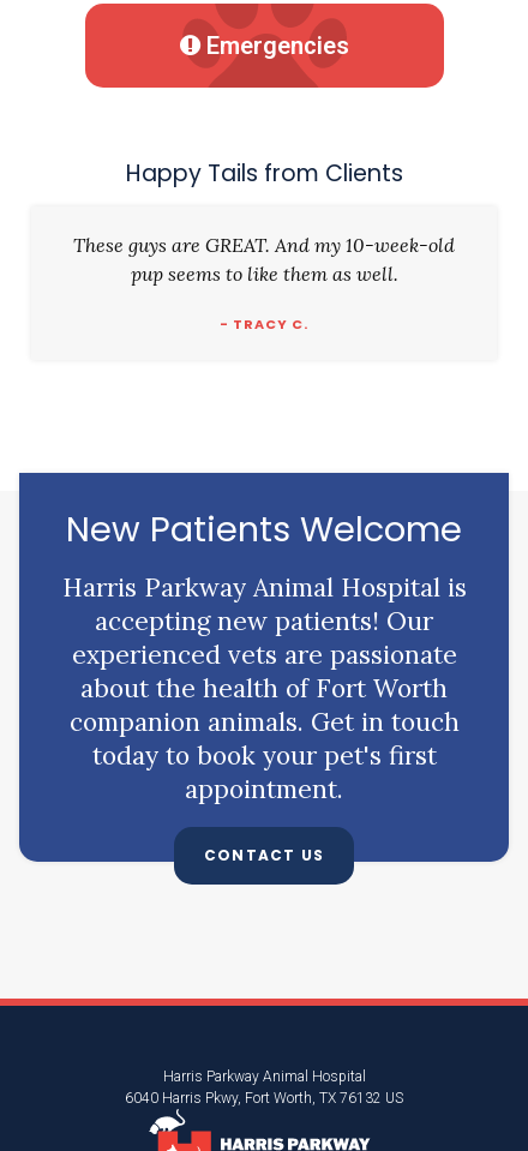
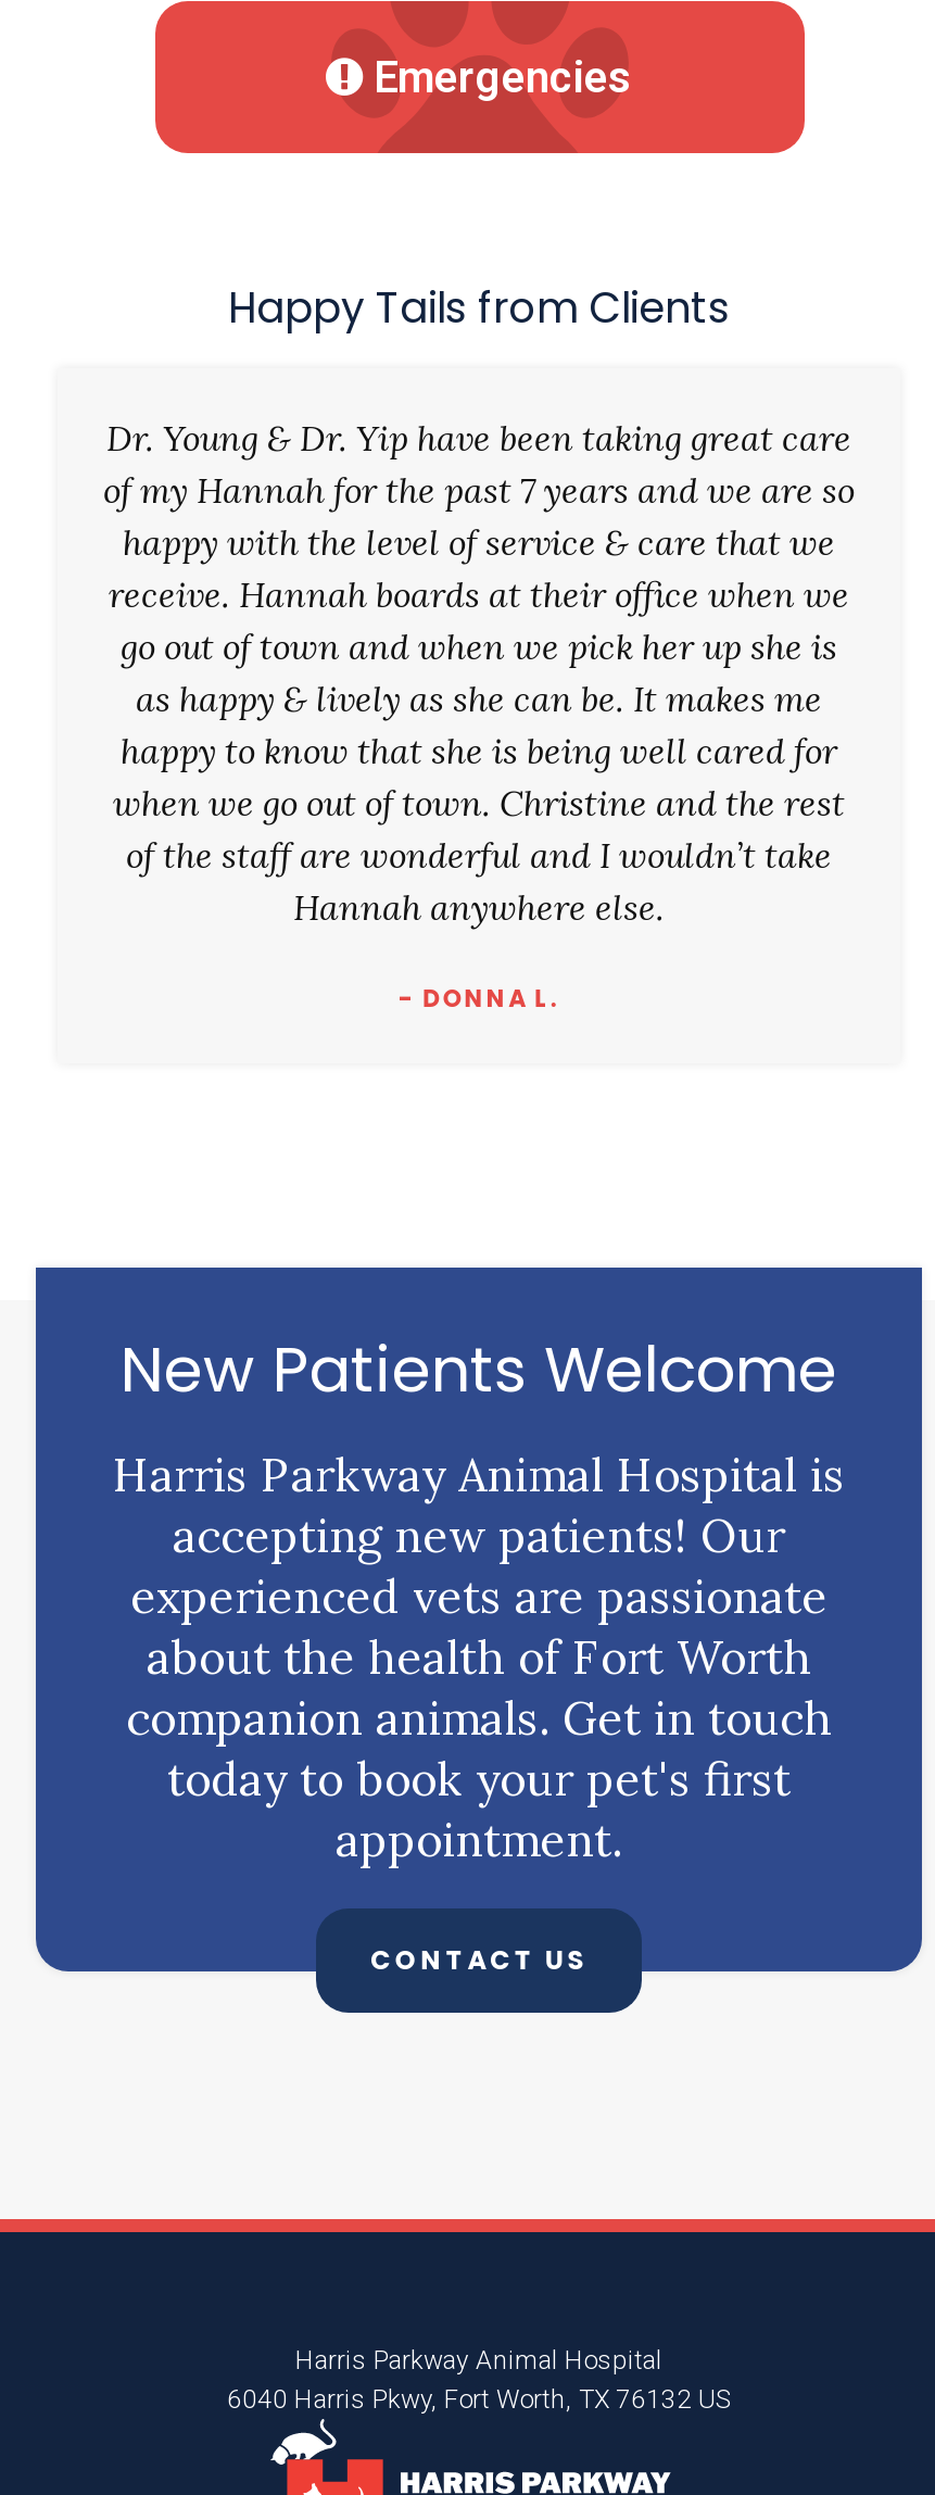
- These guys are GREAT. And my 10-week-old
- pup seems to like them as well.
+ Dr. Young & Dr. Yip have been taking great care
+ of my Hannah for the past 7 years and we are so
+ happy with the level of service & care that we
+ receive. Hannah boards at their office when we
+ go out of town and when we pick her up she is
+ as happy & lively as she can be. It makes me
+ happy to know that she is being well cared for
+ when we go out of town. Christine and the rest
+ of the staff are wonderful and I wouldn’t take
+ Hannah anywhere else.

- - TRACY C.
+ - DONNA L.
